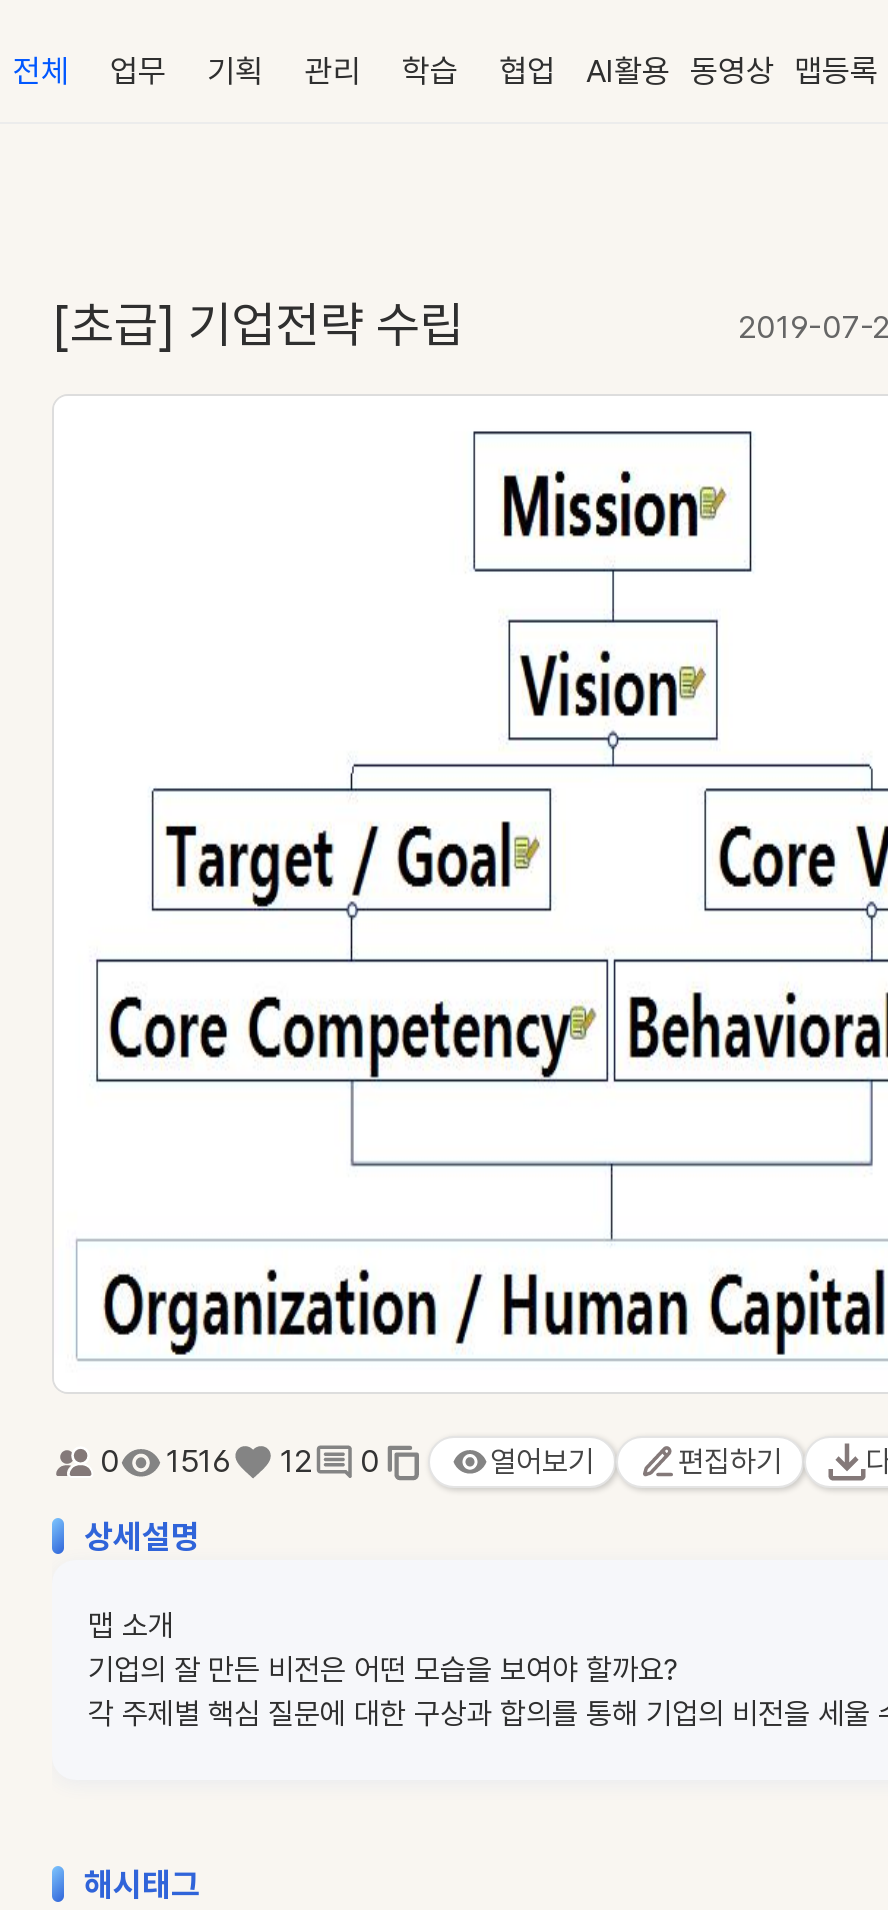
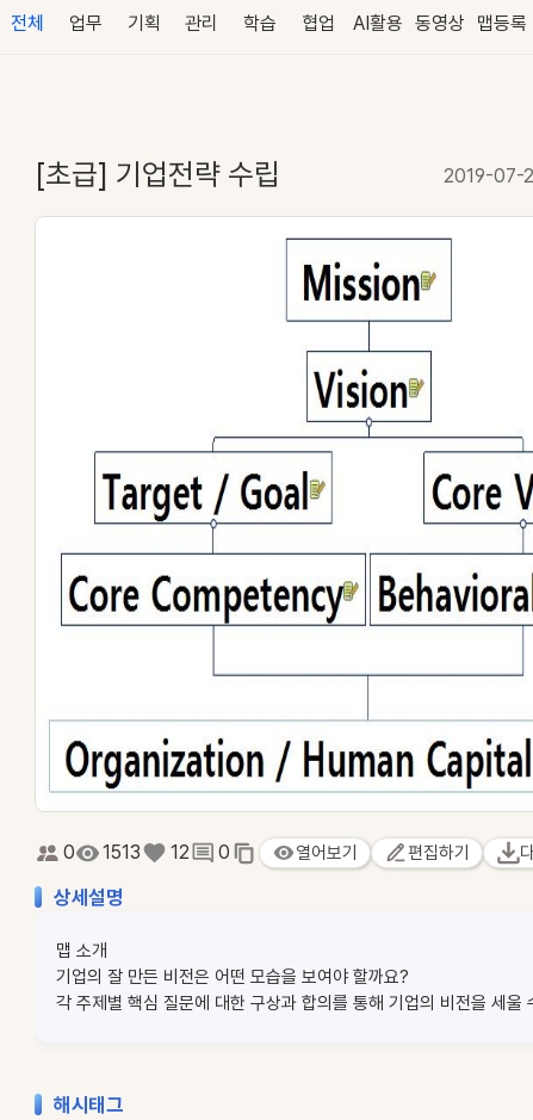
- 0 1516 12 0
+ 0 1513 12 0
